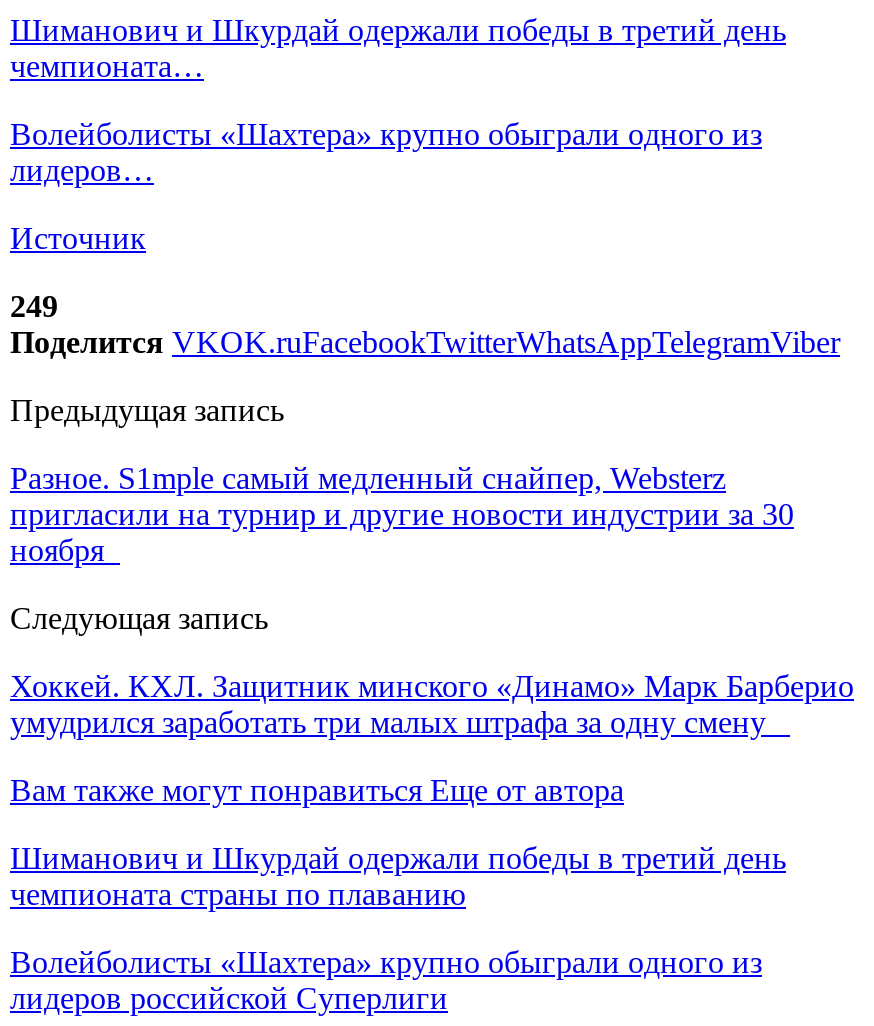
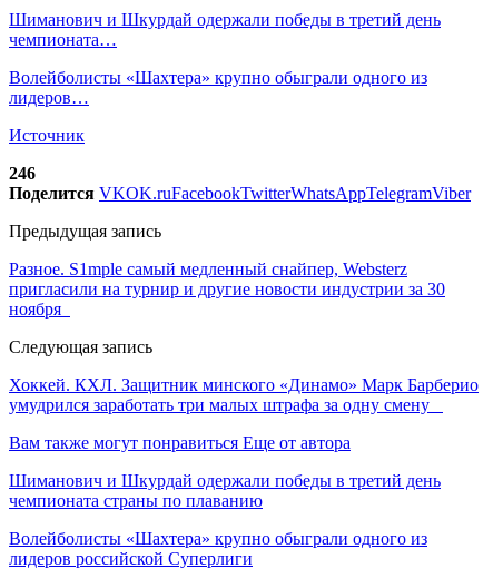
- 249
+ 246
